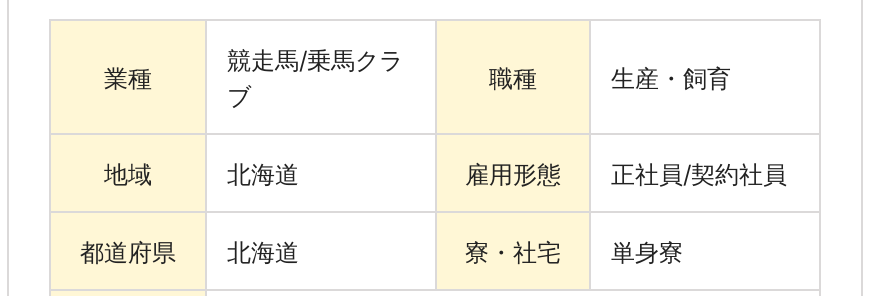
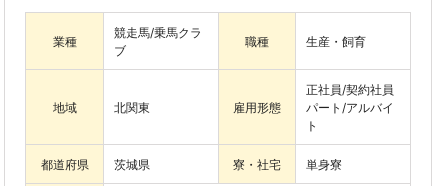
- 北海道
+ 北関東

+ パート/アルバイ
+ ト

- 北海道
+ 茨城県
